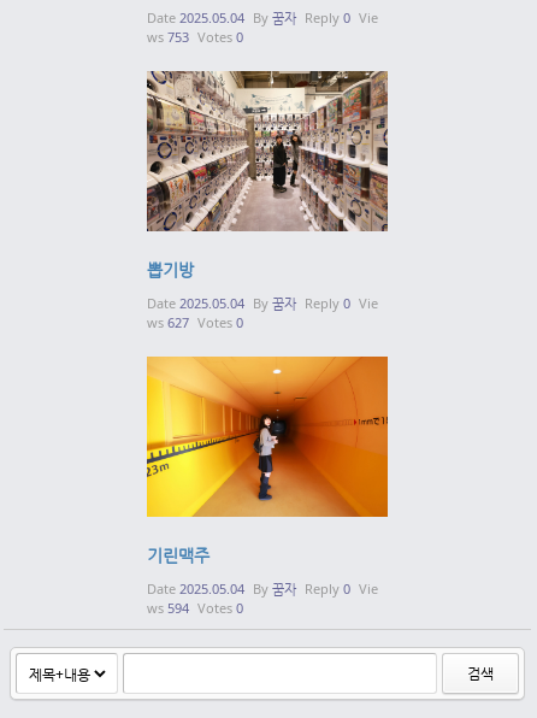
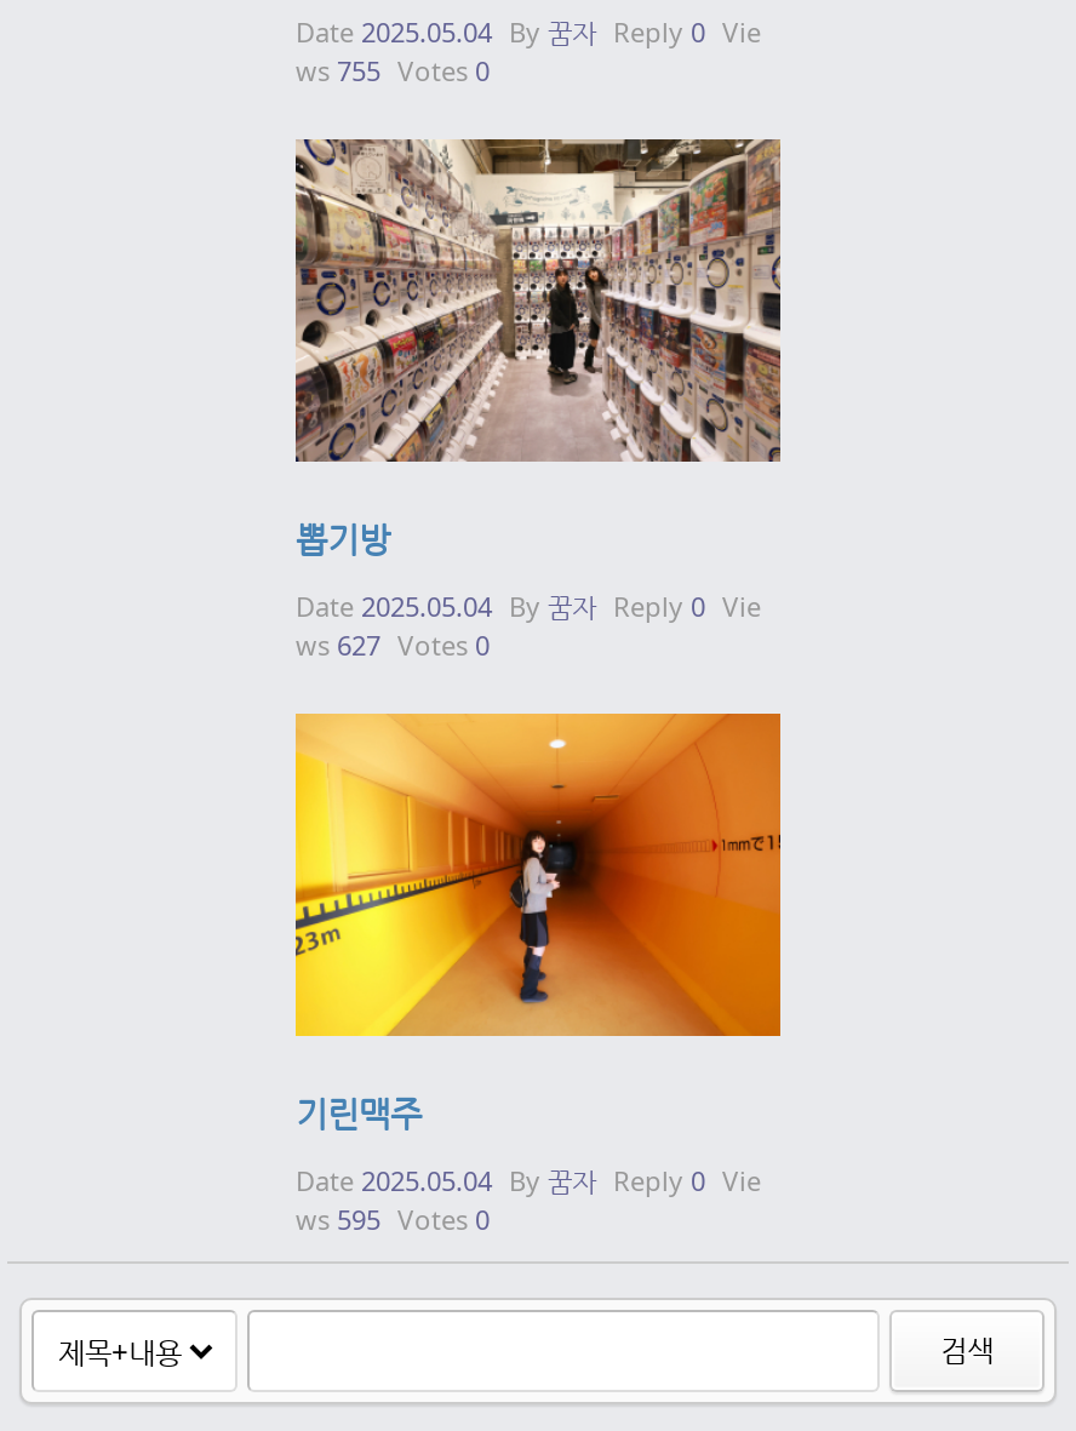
- ws 753 Votes 0
+ ws 755 Votes 0

- ws 594 Votes 0
+ ws 595 Votes 0
